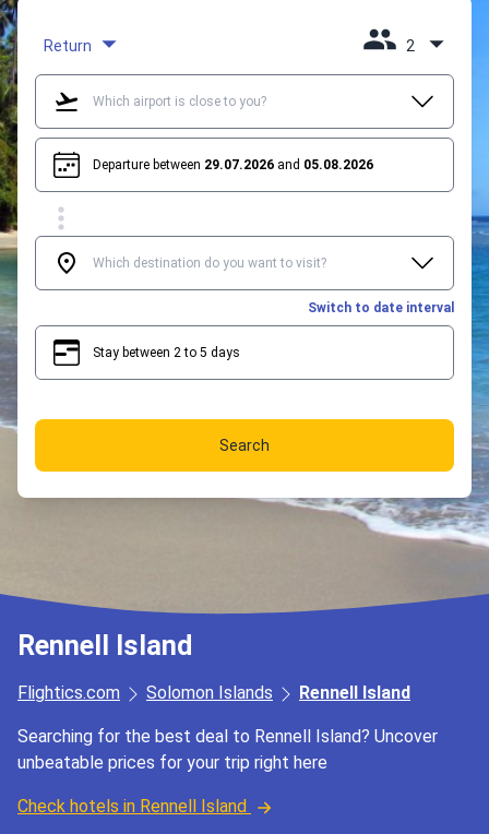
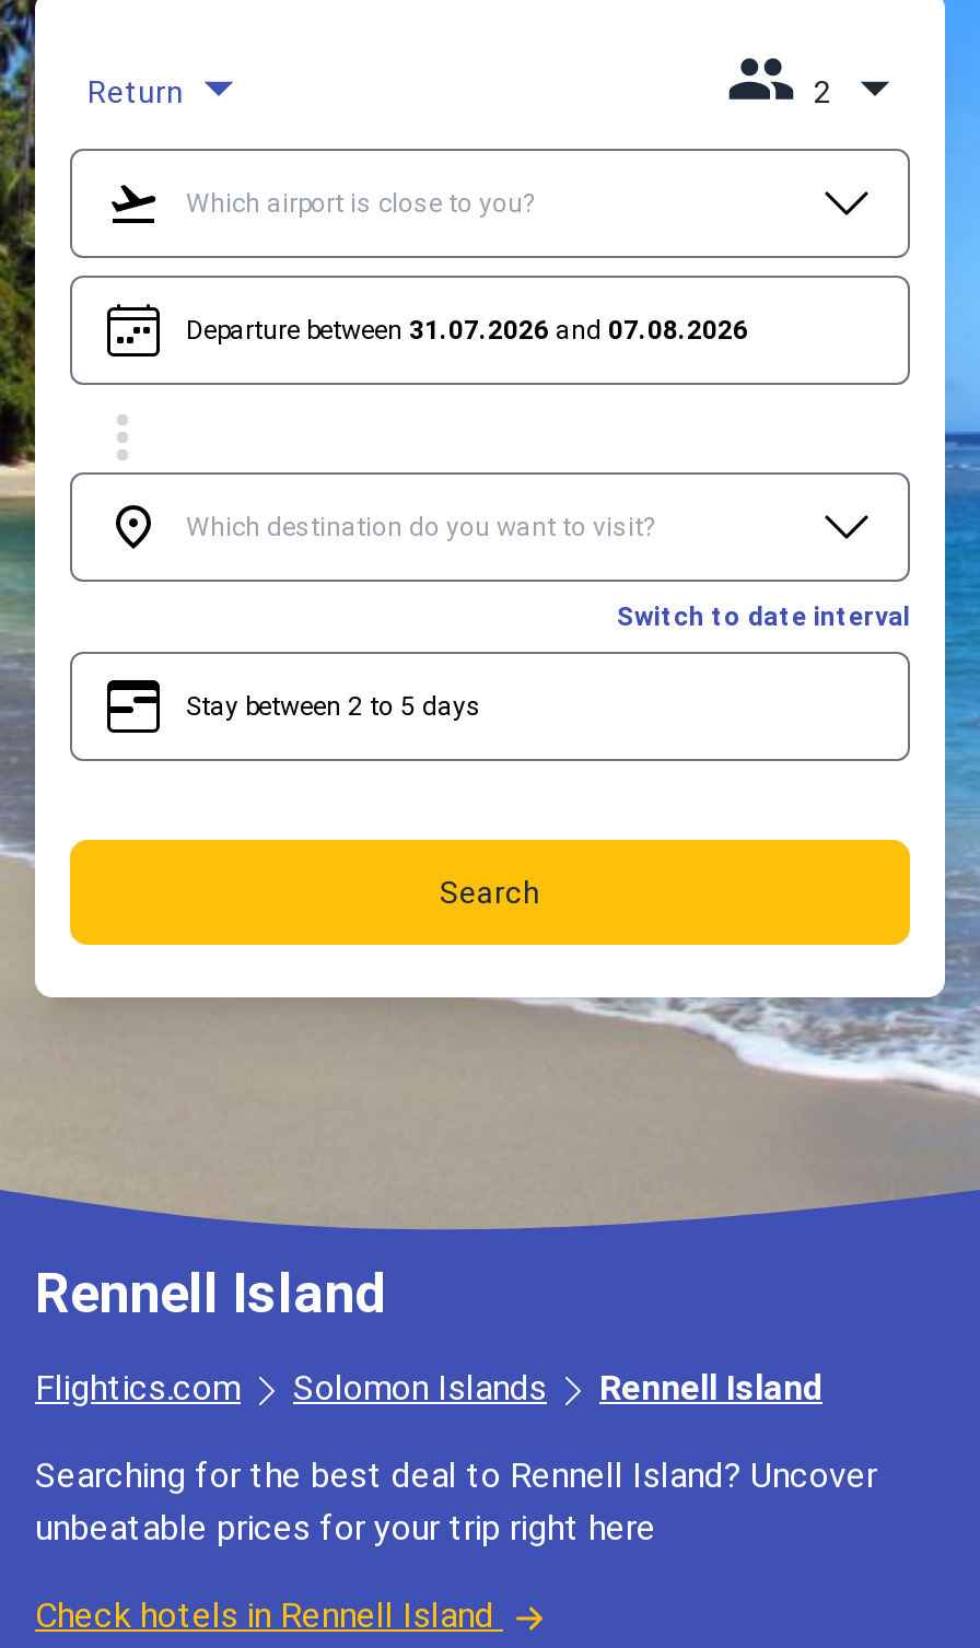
- Departure between 29.07.2026 and 05.08.2026
+ Departure between 31.07.2026 and 07.08.2026
